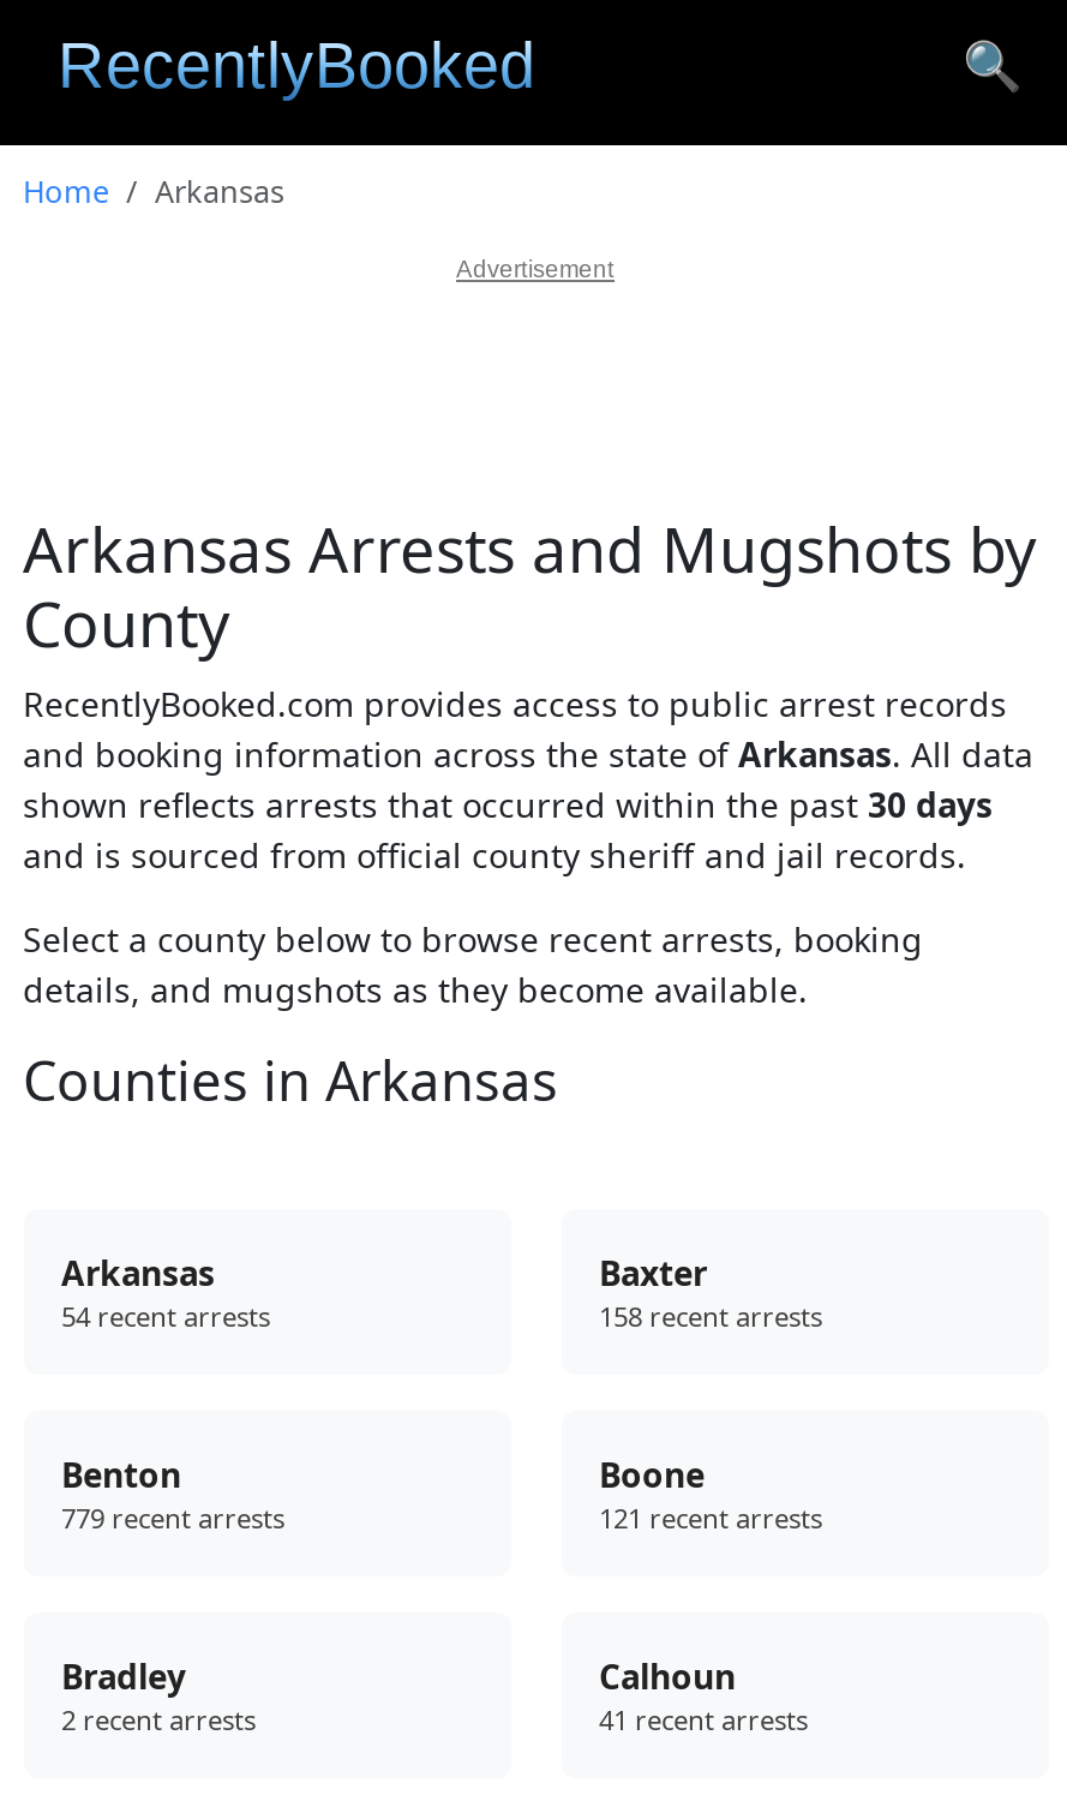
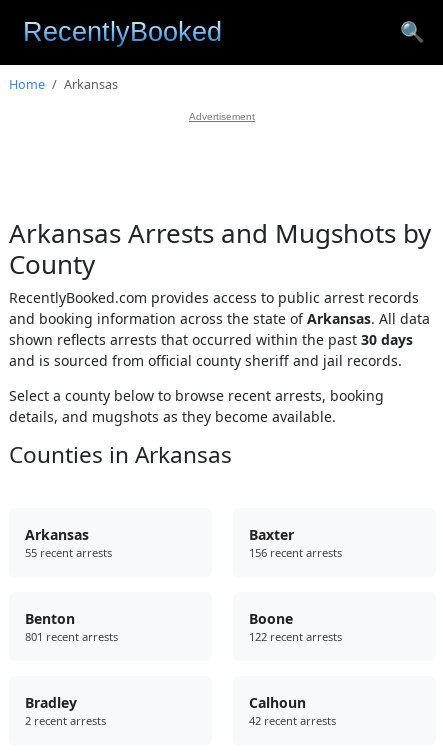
- 54 recent arrests
+ 55 recent arrests

- 158 recent arrests
+ 156 recent arrests

- 779 recent arrests
+ 801 recent arrests

- 121 recent arrests
+ 122 recent arrests

- 41 recent arrests
+ 42 recent arrests
